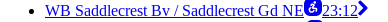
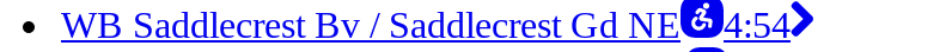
- WB Saddlecrest Bv / Saddlecrest Gd NE 23:12
+ WB Saddlecrest Bv / Saddlecrest Gd NE 4:54
